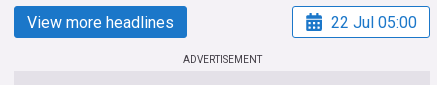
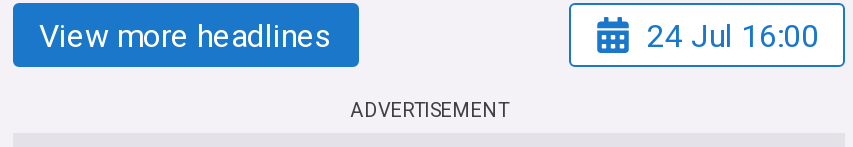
- 22 Jul 05:00
+ 24 Jul 16:00
